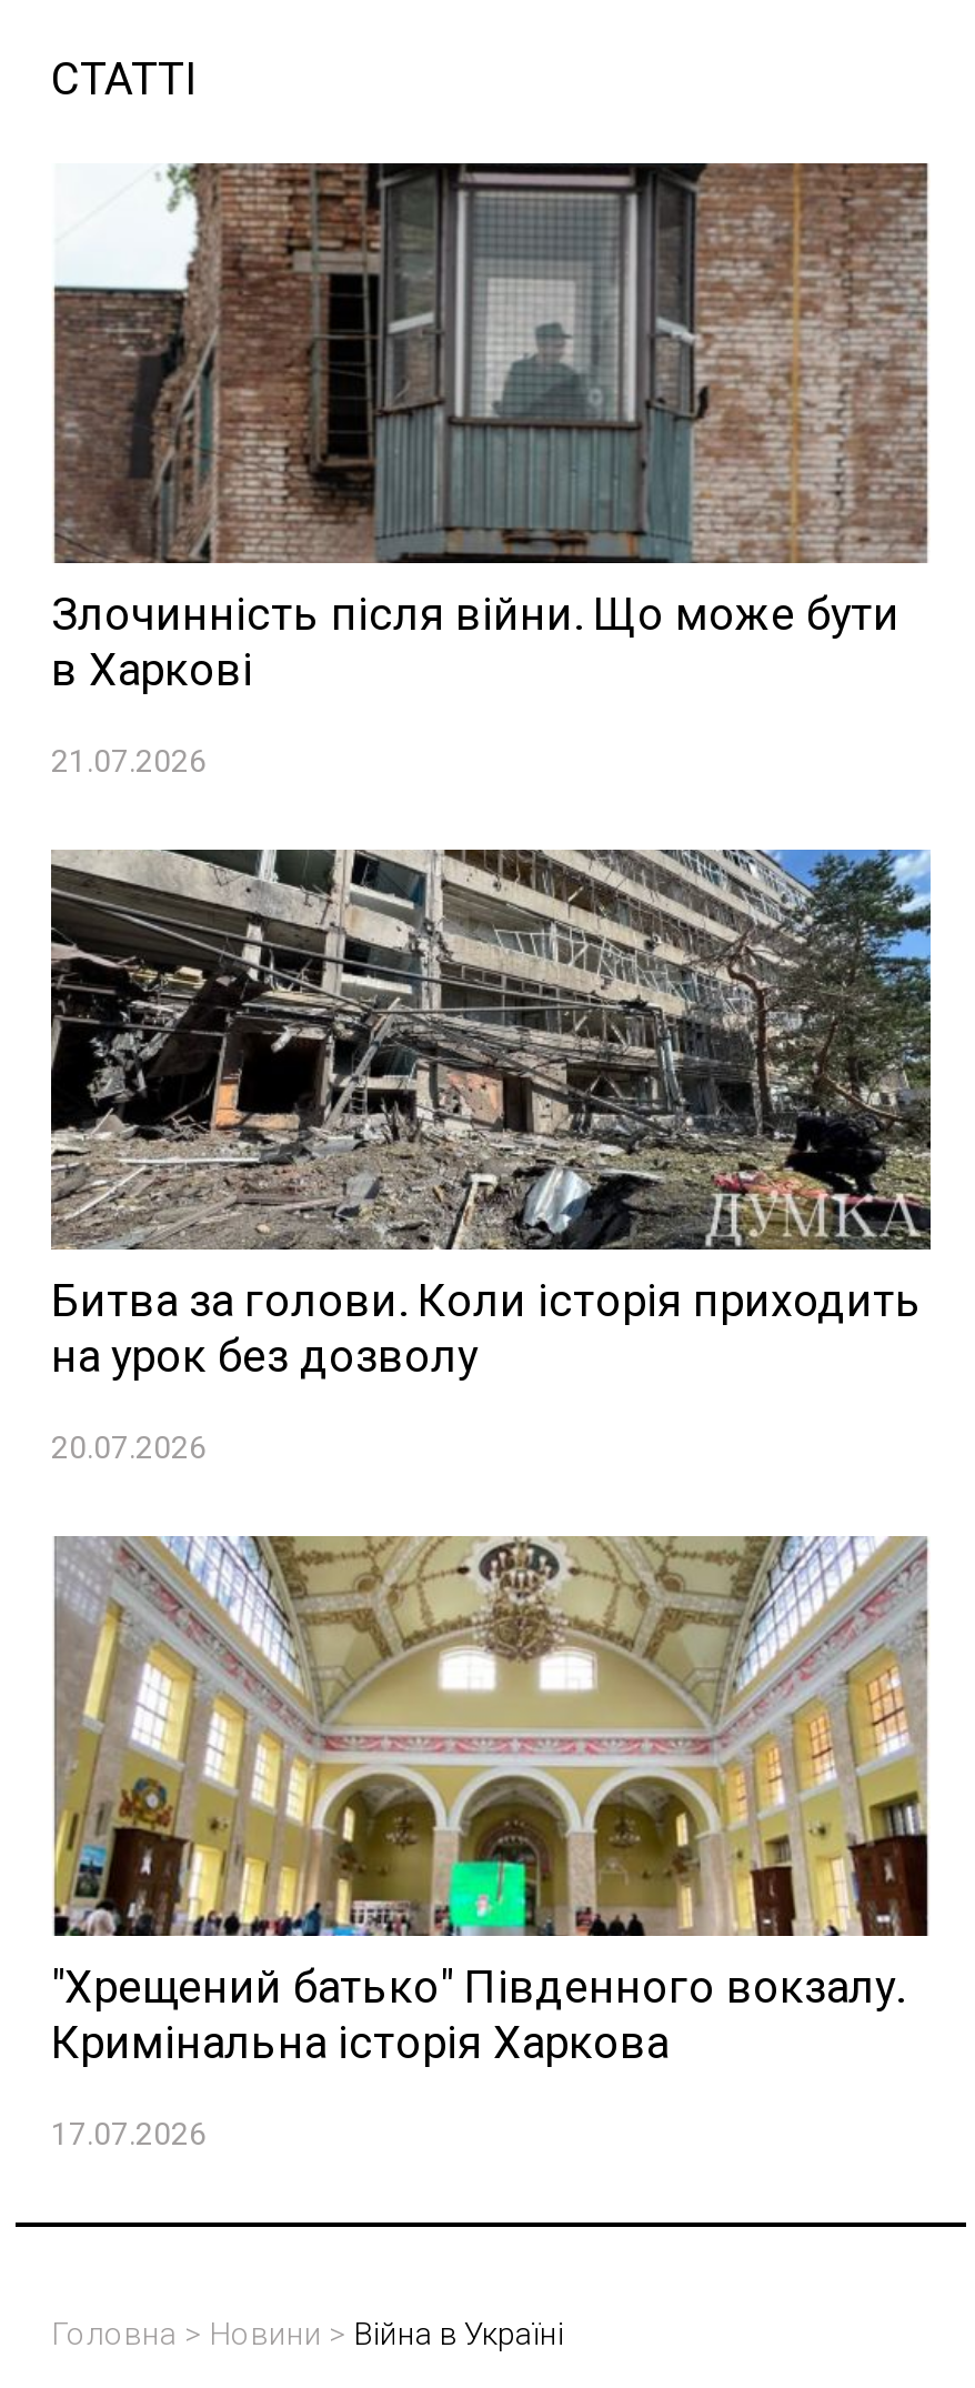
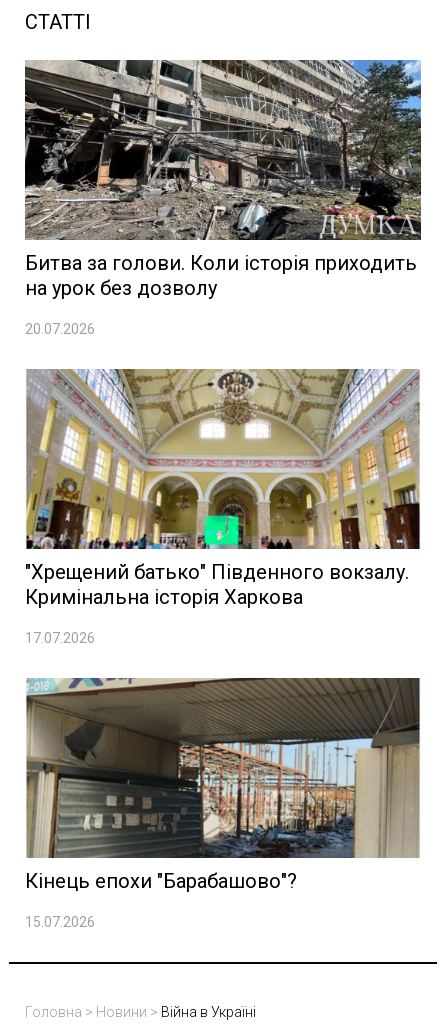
- [image]
- Злочинність після війни. Що може бути
- в Харкові
- 21.07.2026

moved up: [image] | Битва за голови. Коли історія приходить | на урок без дозволу | 20.07.2026 | "Хрещений батько" Південного вокзалу. | Кримінальна історія Харкова | 17.07.2026

+ [image]
+ Кінець епохи "Барабашово"?
+ 15.07.2026
